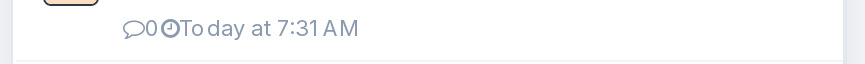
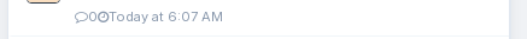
- 0 Today at 7:31 AM
+ 0 Today at 6:07 AM
